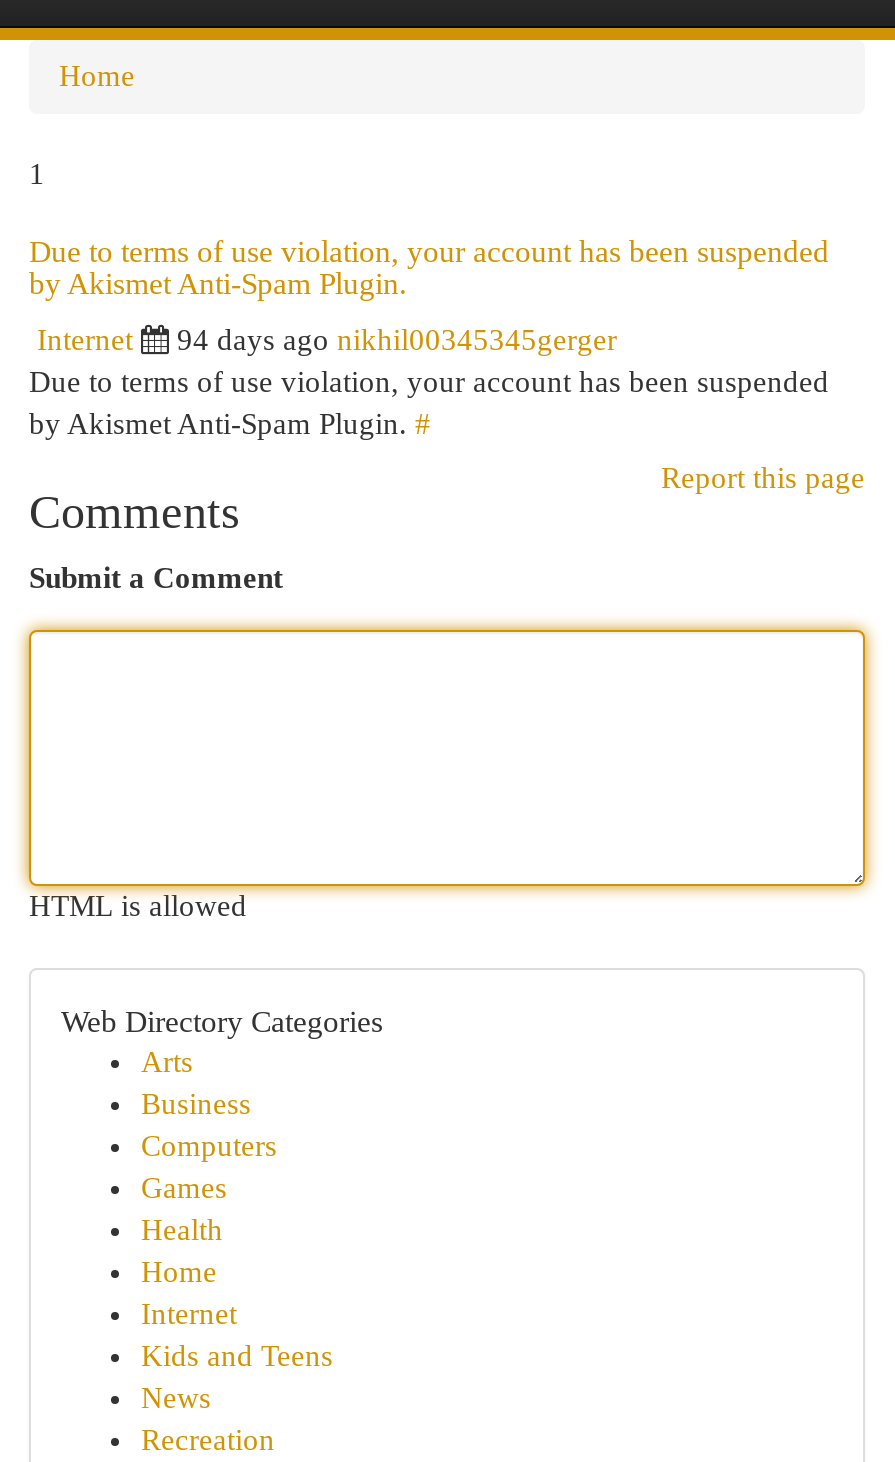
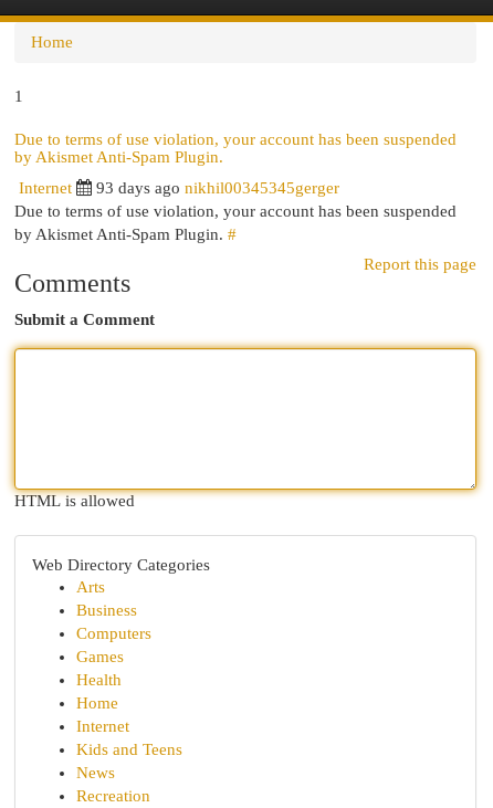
- 94 days ago nikhil00345345gerger
+ 93 days ago nikhil00345345gerger
